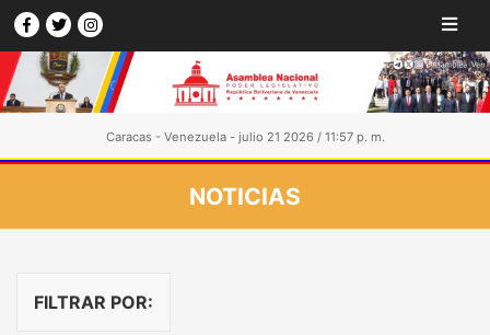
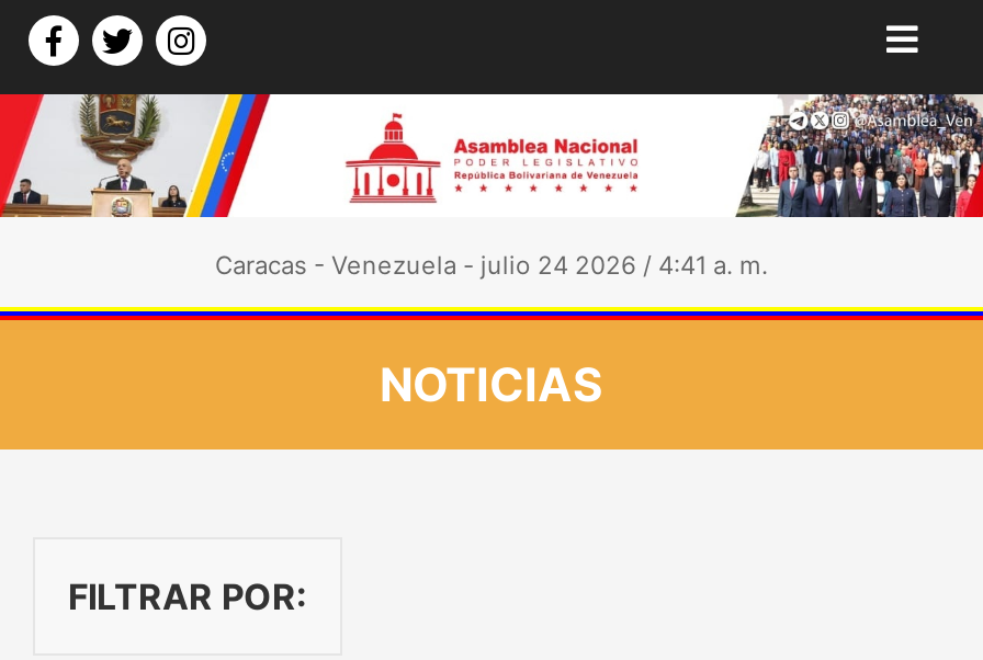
- Caracas - Venezuela - julio 21 2026 / 11:57 p. m.
+ Caracas - Venezuela - julio 24 2026 / 4:41 a. m.
